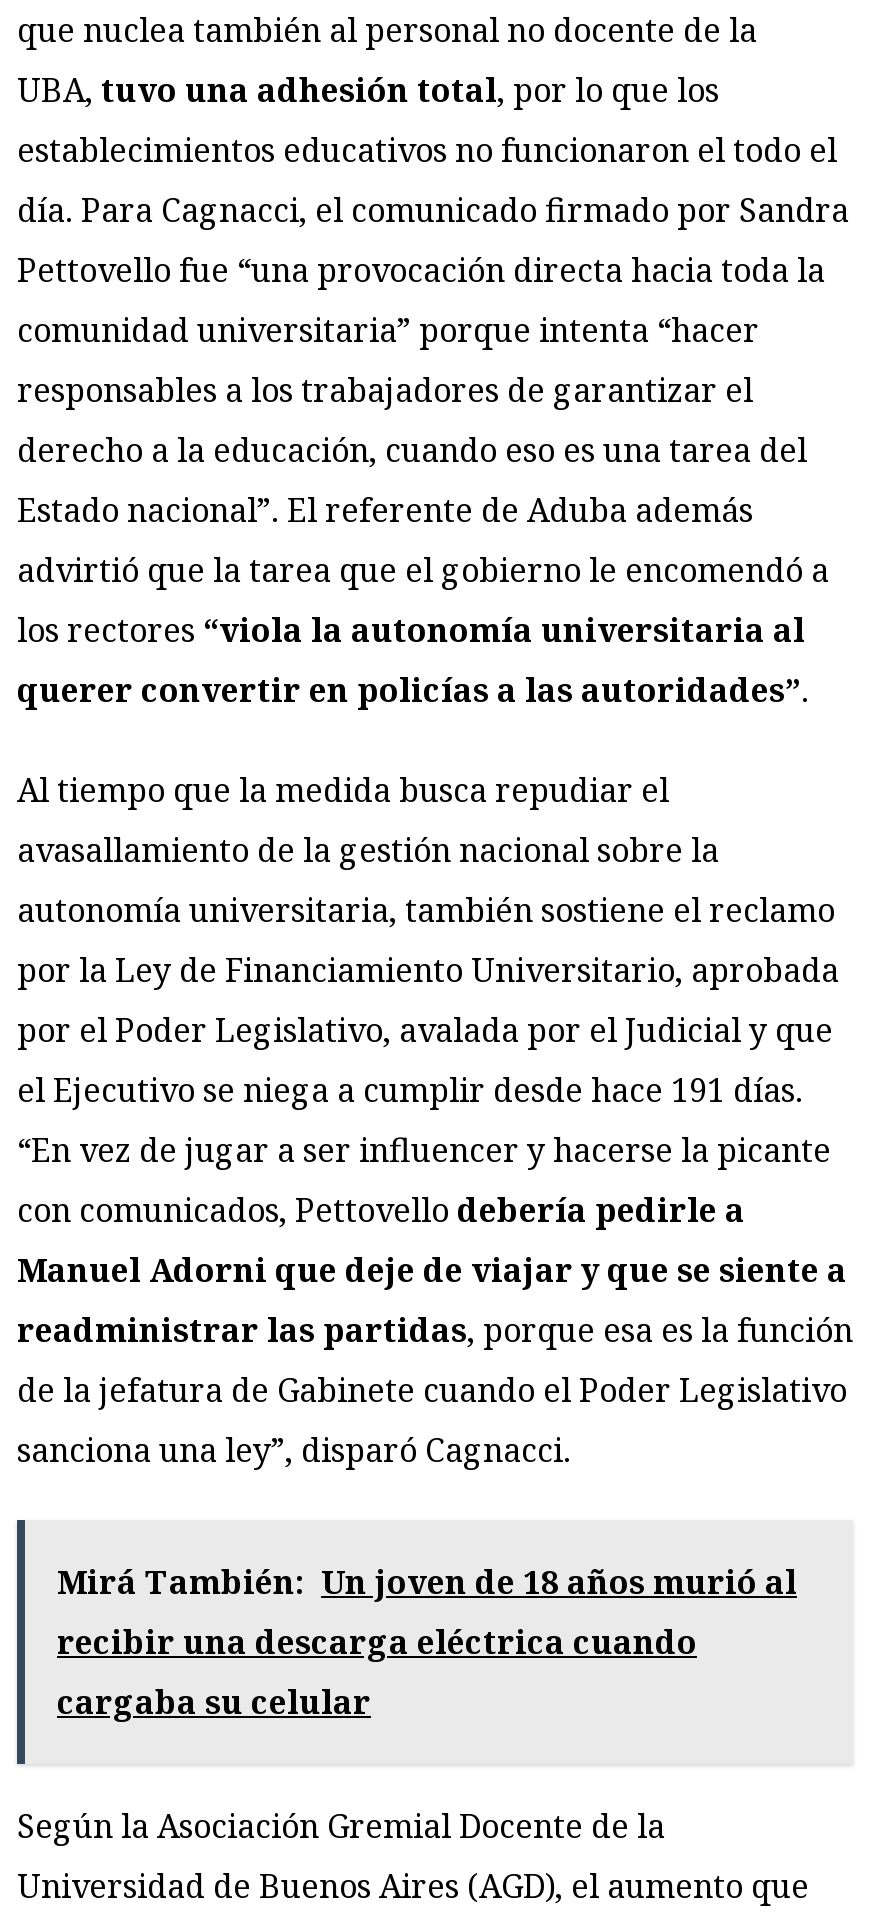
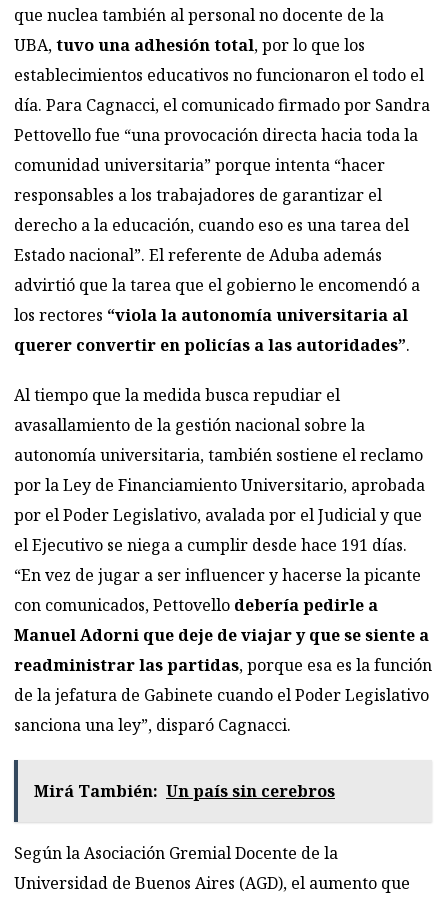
- Mirá También: Un joven de 18 años murió al
- recibir una descarga eléctrica cuando
- cargaba su celular
+ Mirá También: Un país sin cerebros
